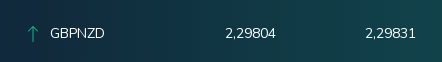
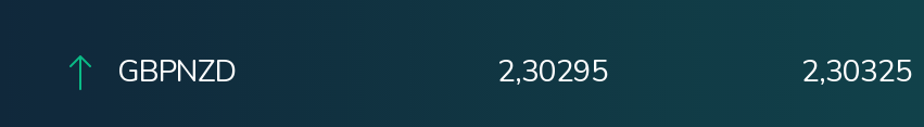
- 2,29804
+ 2,30295

- 2,29831
+ 2,30325
